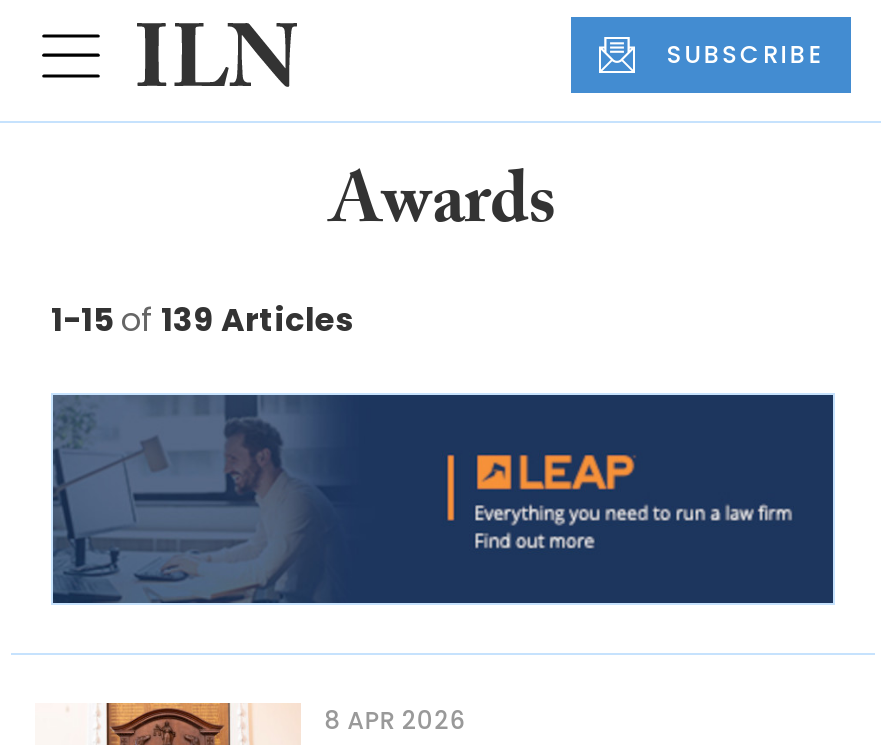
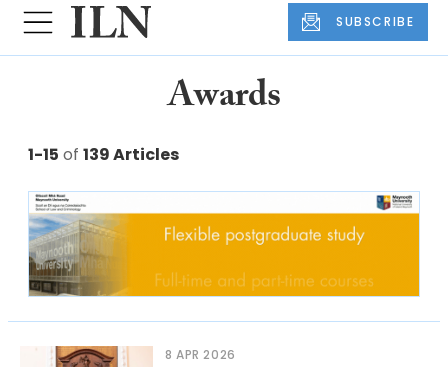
- [image]
+ [image]
